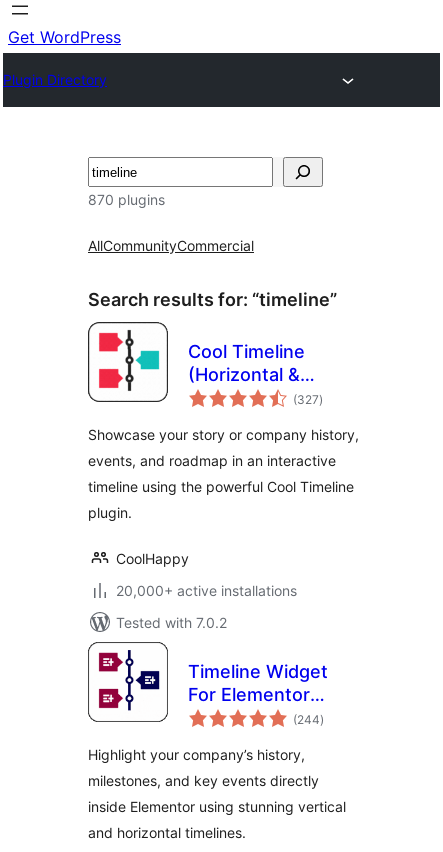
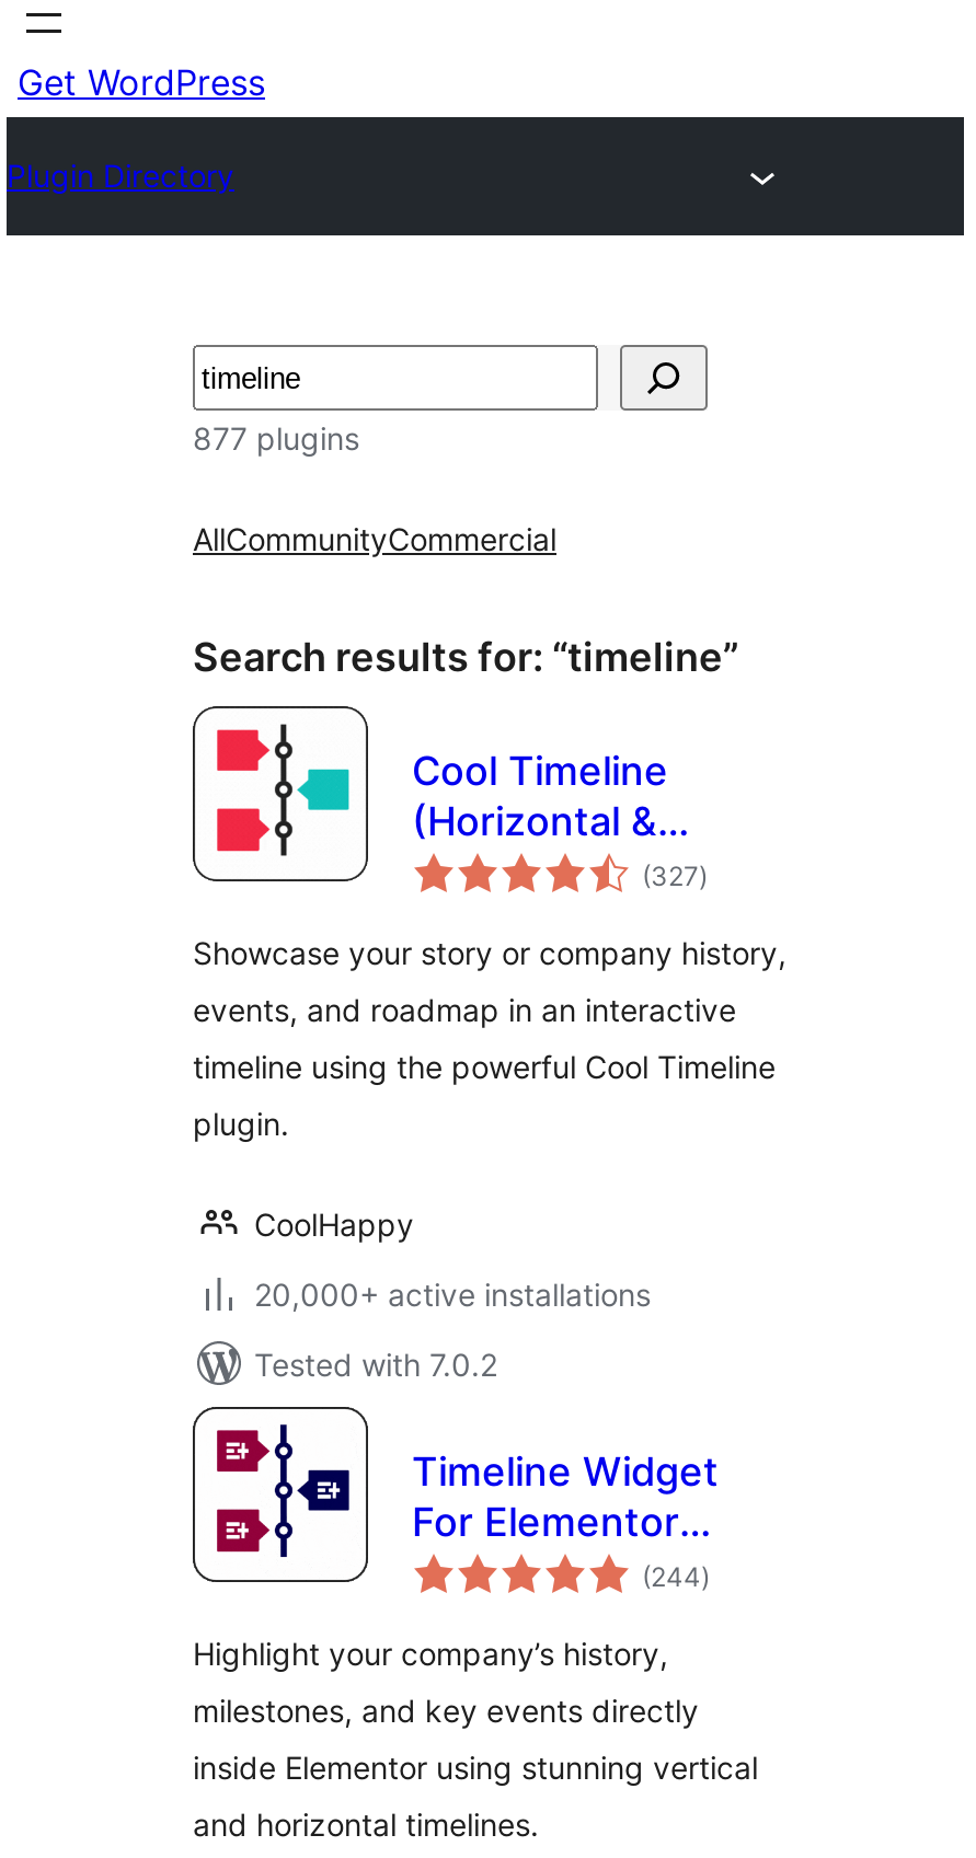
- 870 plugins
+ 877 plugins
